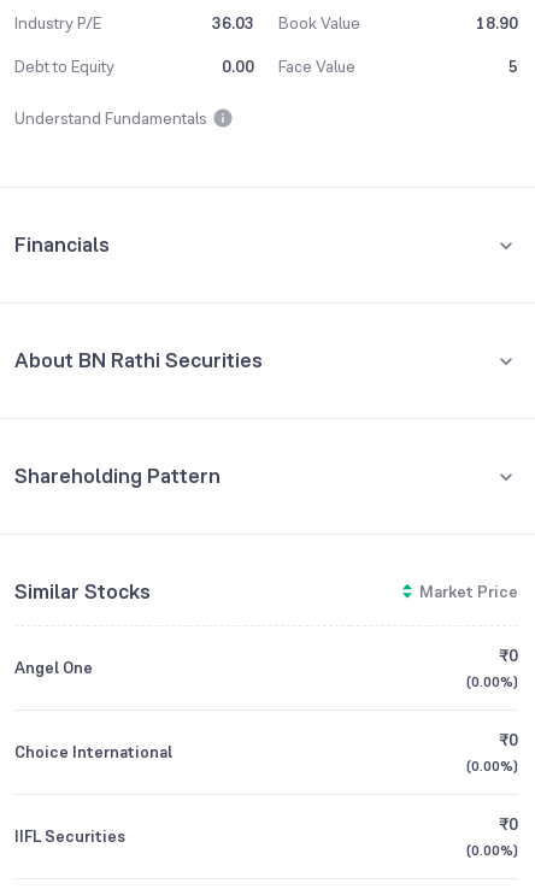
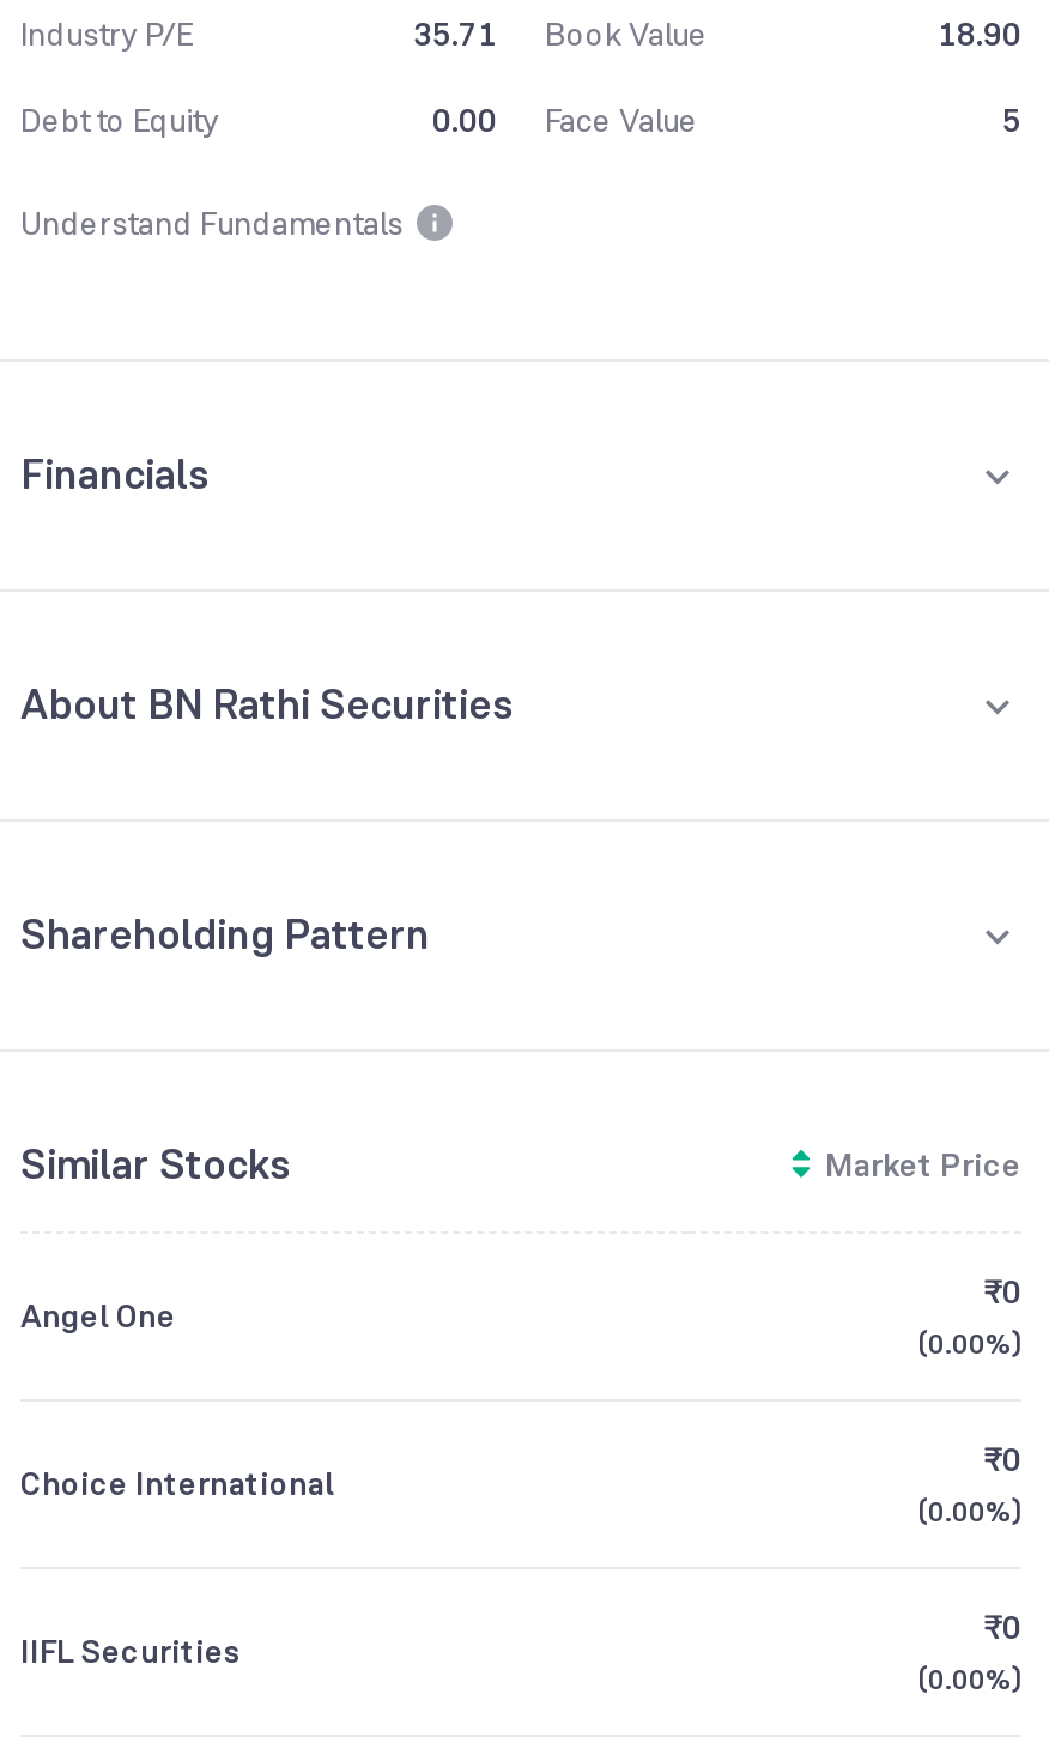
- 36.03 Book Value
+ 35.71 Book Value
